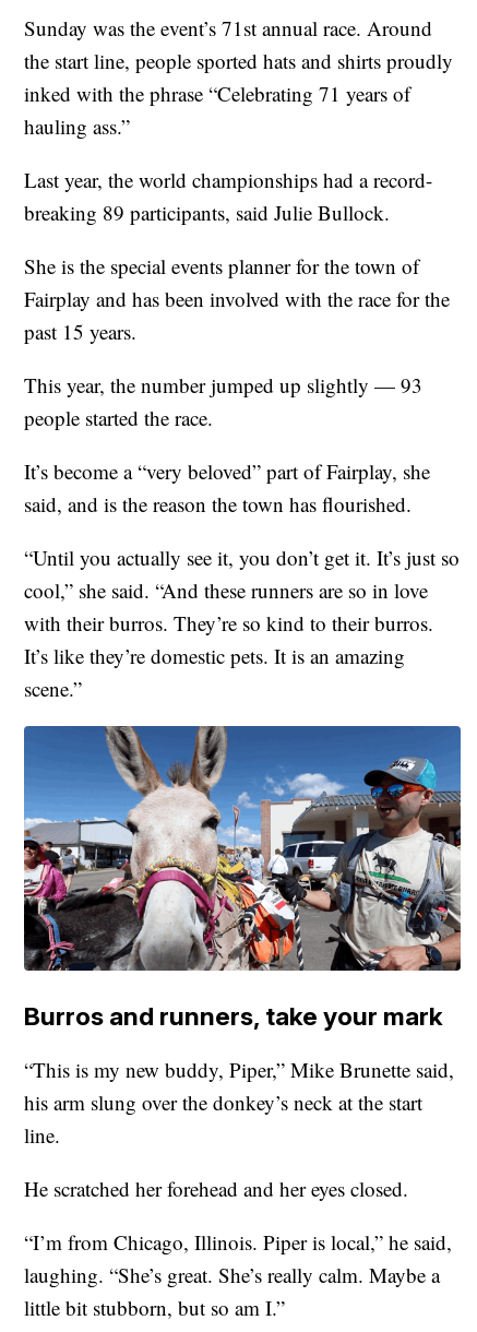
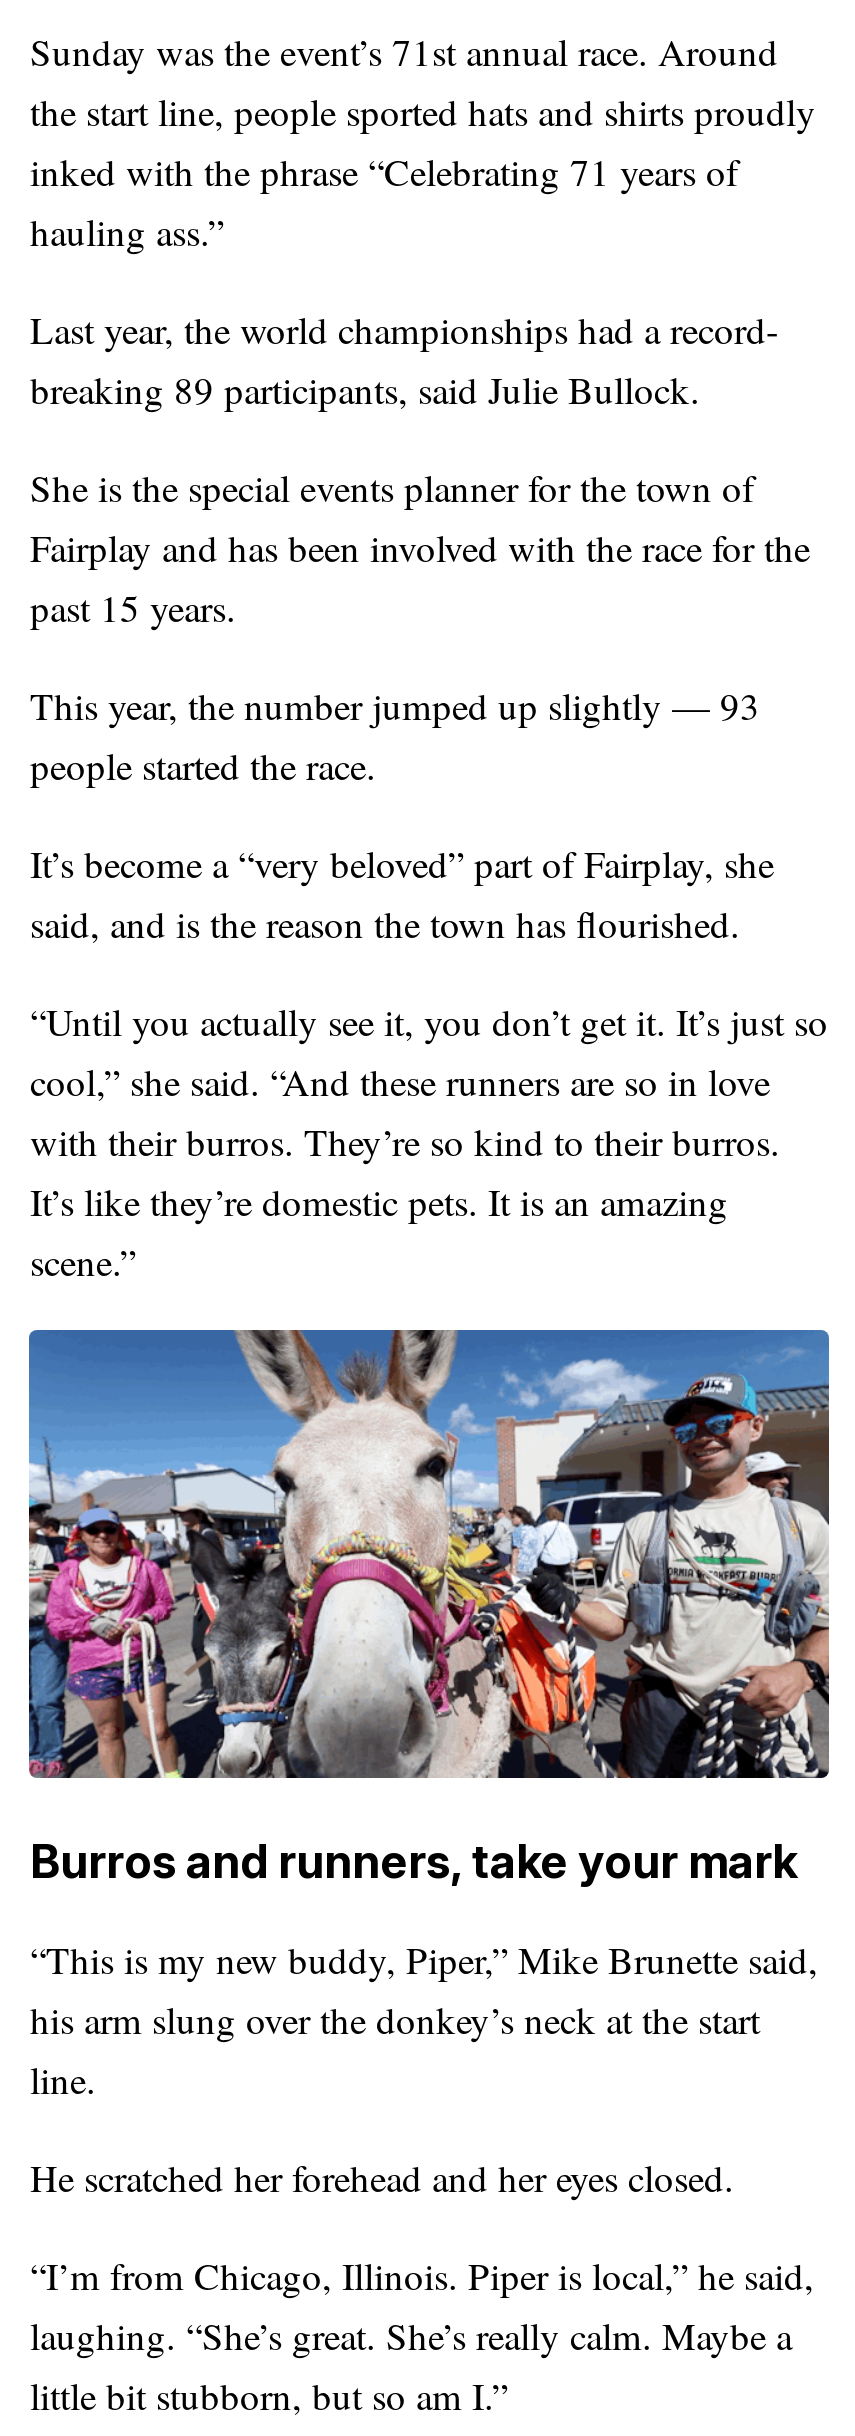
- [image]
+ [image]
